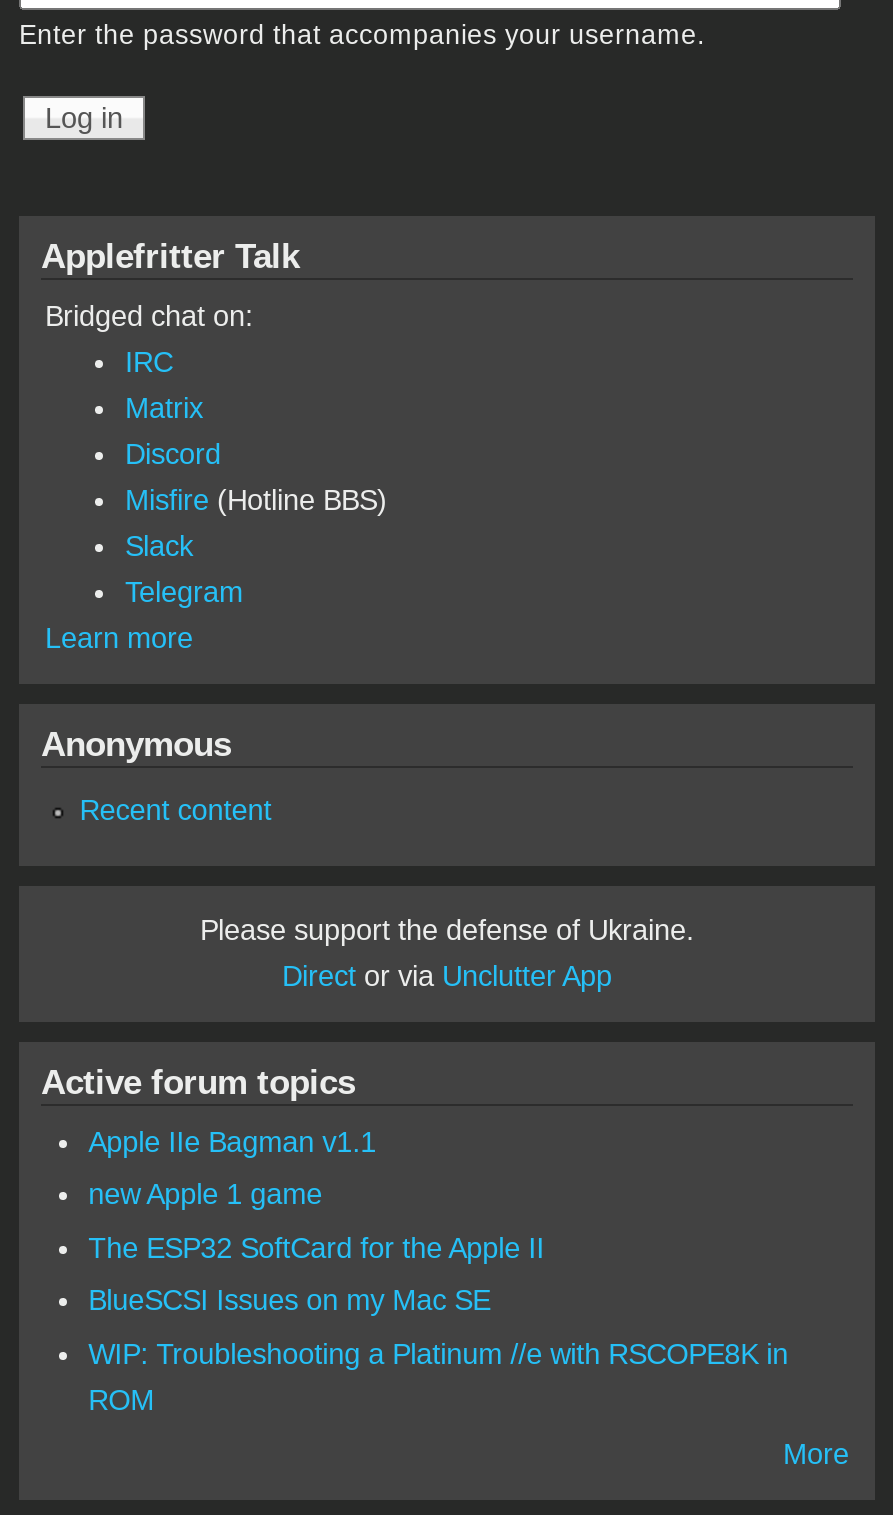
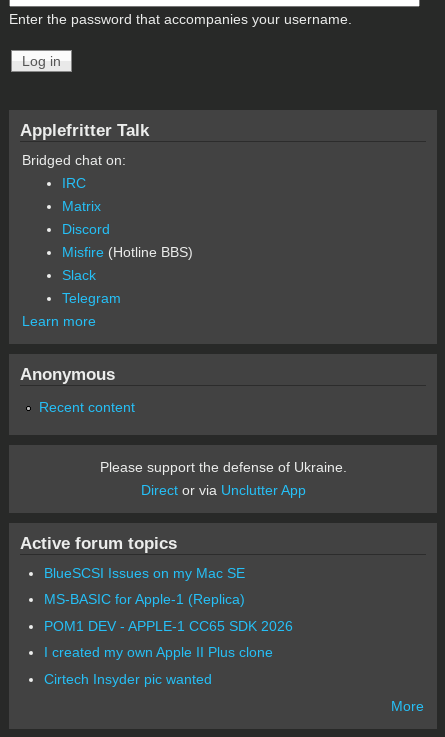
- Apple IIe Bagman v1.1
- new Apple 1 game
- The ESP32 SoftCard for the Apple II

moved up: BlueSCSI Issues on my Mac SE

- WIP: Troubleshooting a Platinum //e with RSCOPE8K in
- ROM
+ MS-BASIC for Apple-1 (Replica)
+ POM1 DEV - APPLE-1 CC65 SDK 2026
+ I created my own Apple II Plus clone
+ Cirtech Insyder pic wanted
